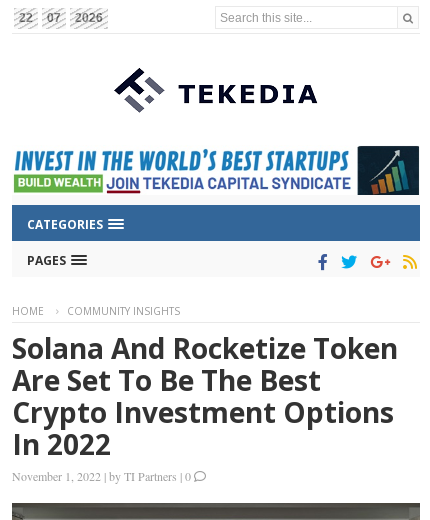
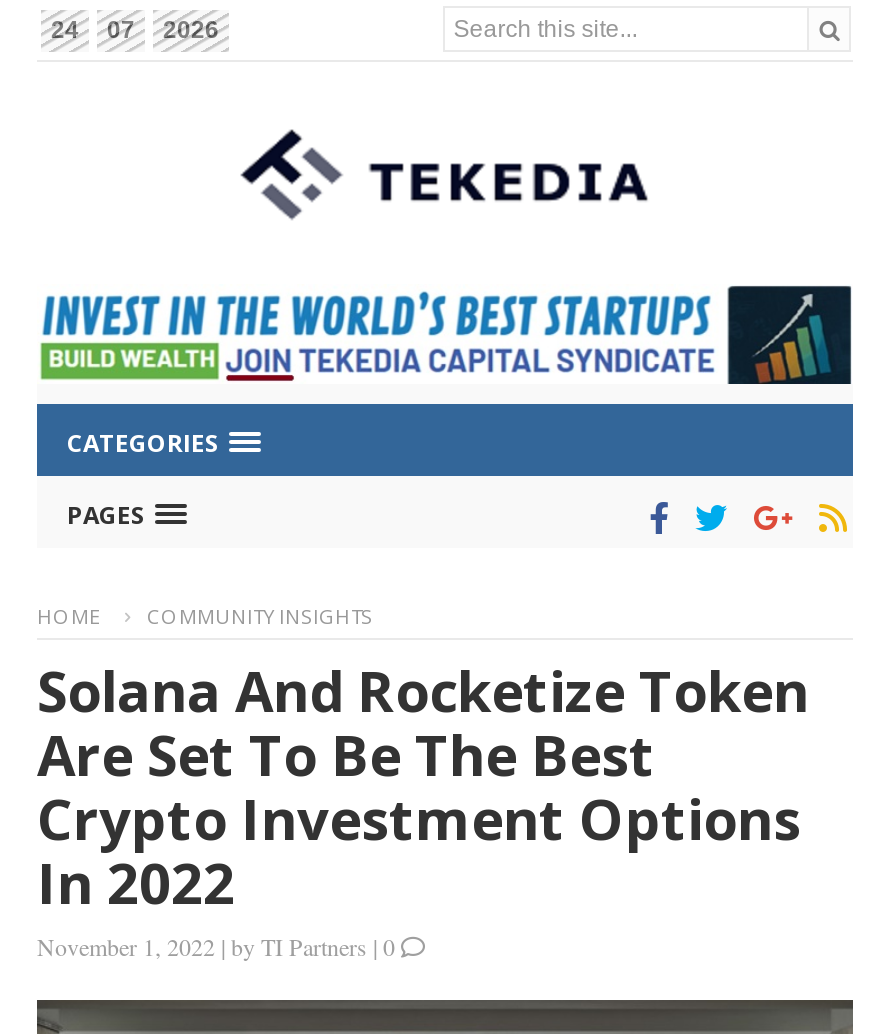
- 22 07 2026
+ 24 07 2026
